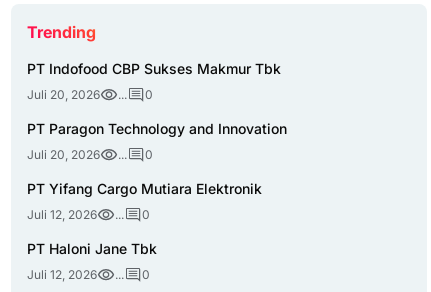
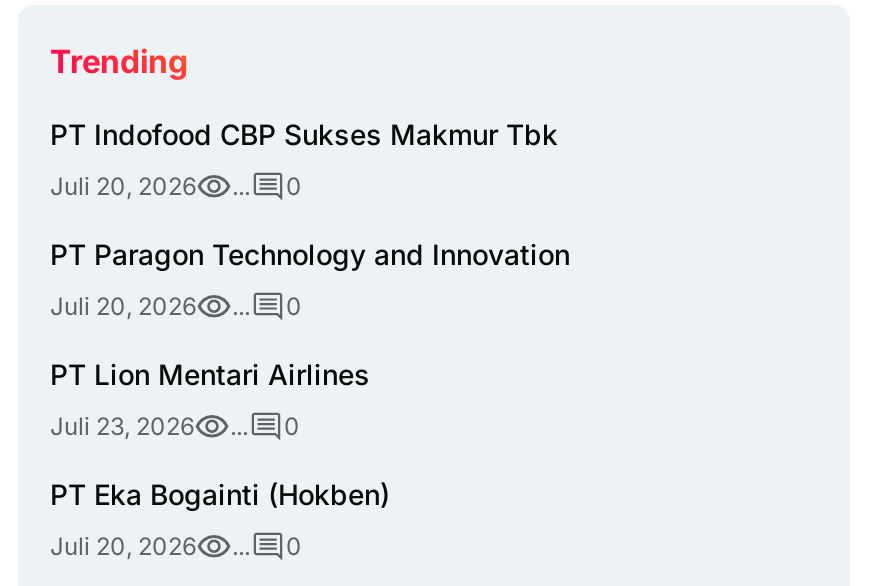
- PT Yifang Cargo Mutiara Elektronik
+ PT Lion Mentari Airlines

- Juli 12, 2026
+ Juli 23, 2026

- PT Haloni Jane Tbk
+ PT Eka Bogainti (Hokben)

- Juli 12, 2026
+ Juli 20, 2026
